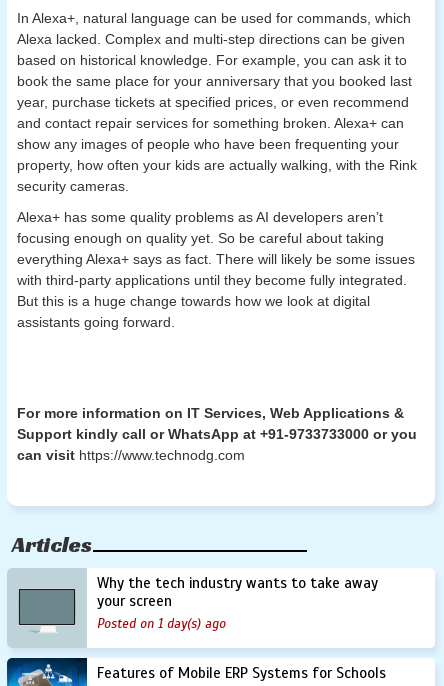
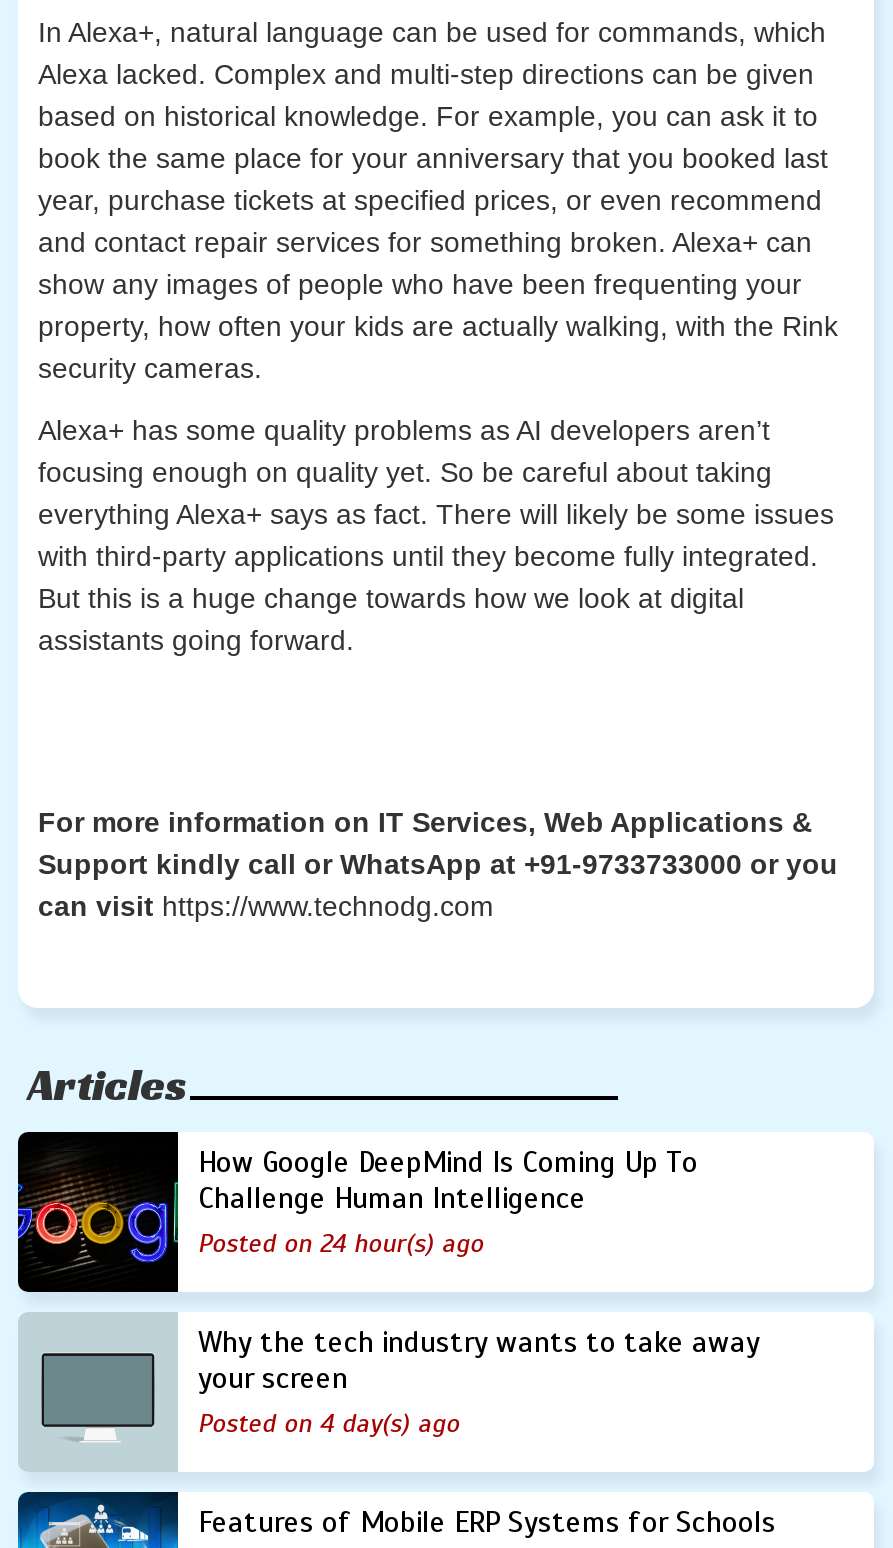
+ [image]
+ How Google DeepMind Is Coming Up To
+ Challenge Human Intelligence
+ Posted on 24 hour(s) ago

- Posted on 1 day(s) ago
+ Posted on 4 day(s) ago
